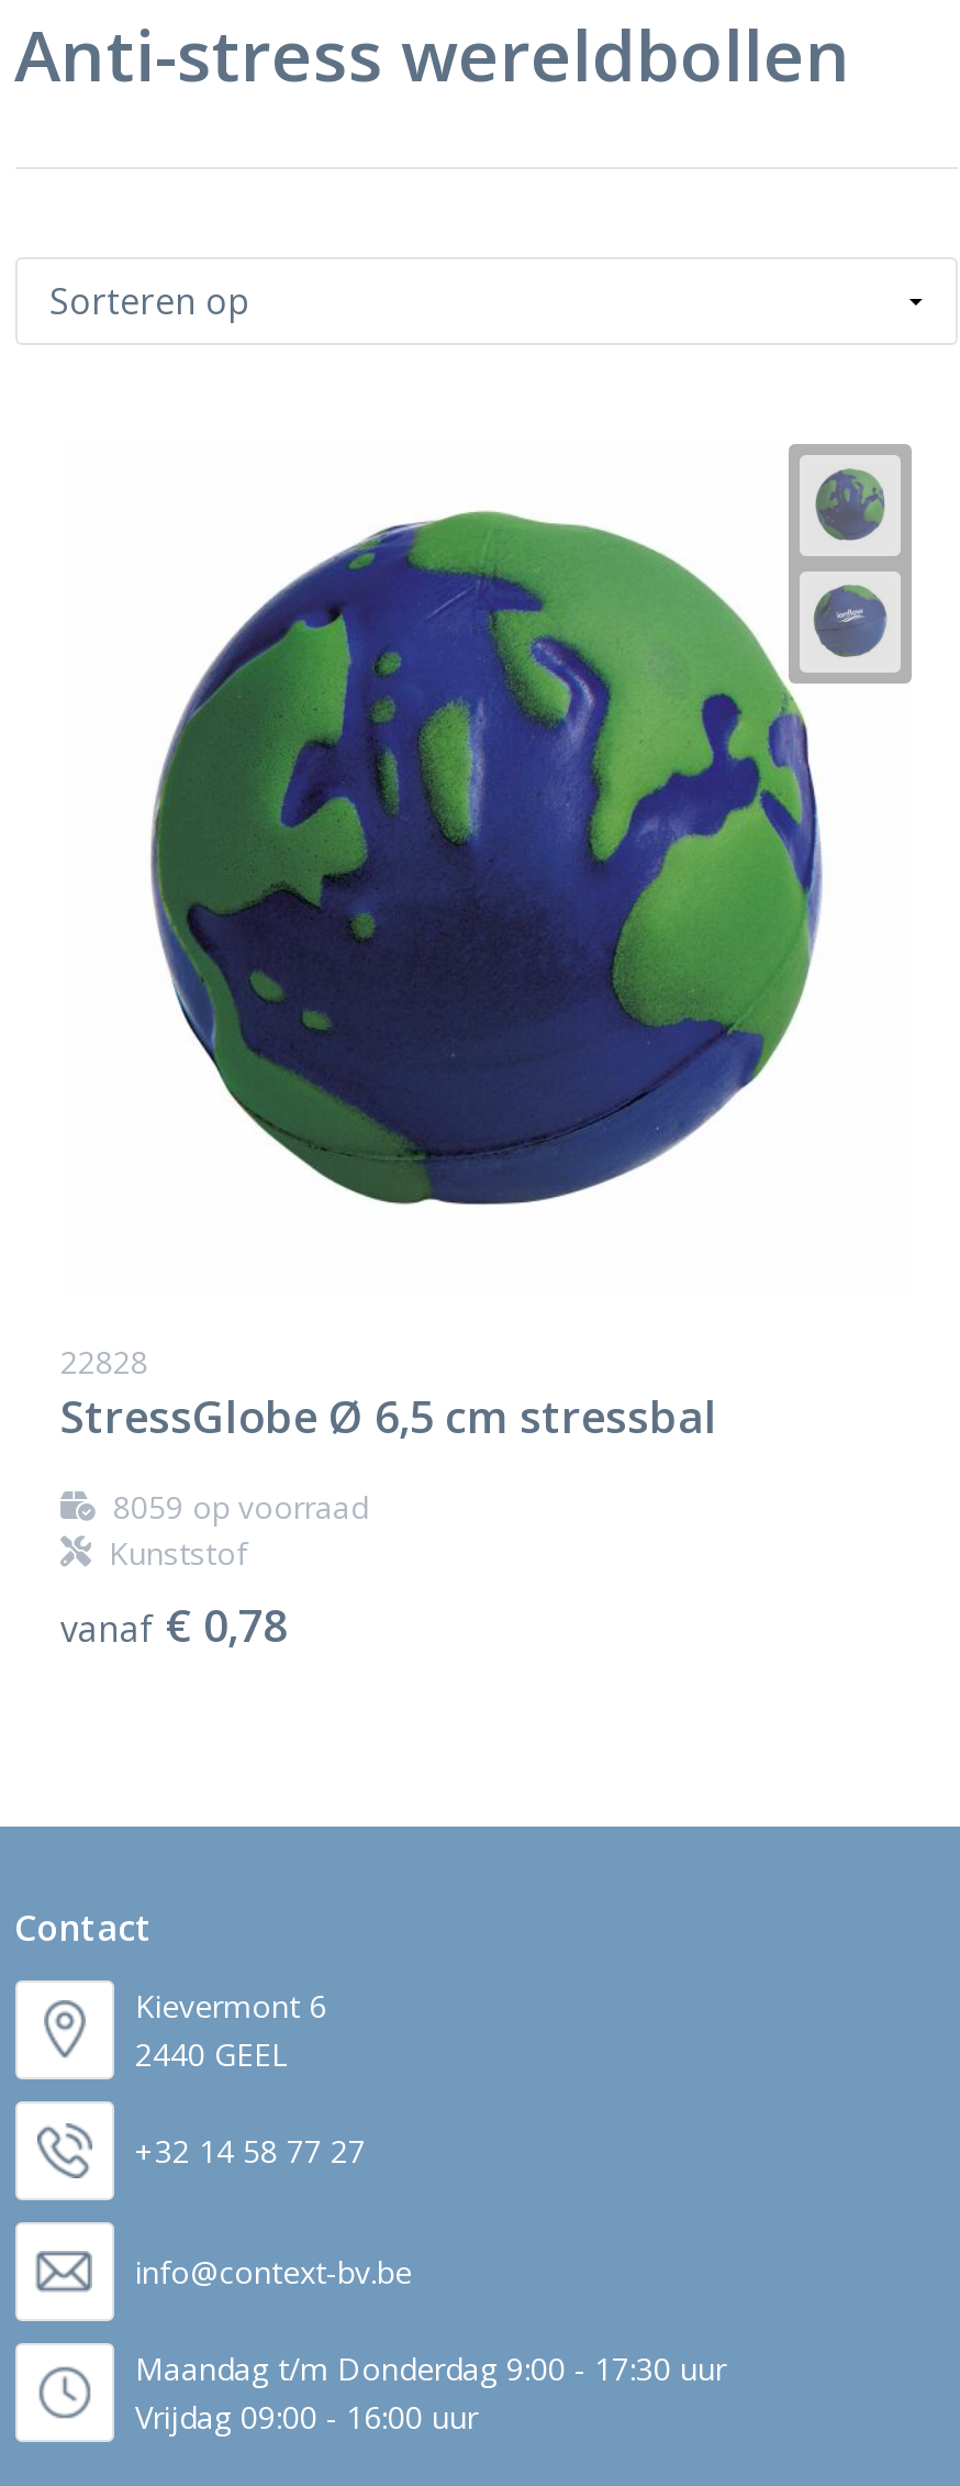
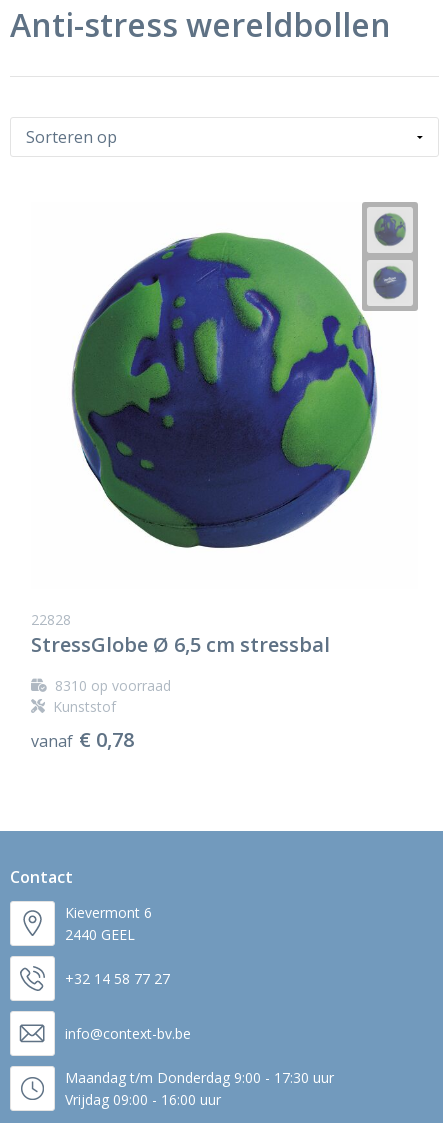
- 8059 op voorraad
+ 8310 op voorraad
